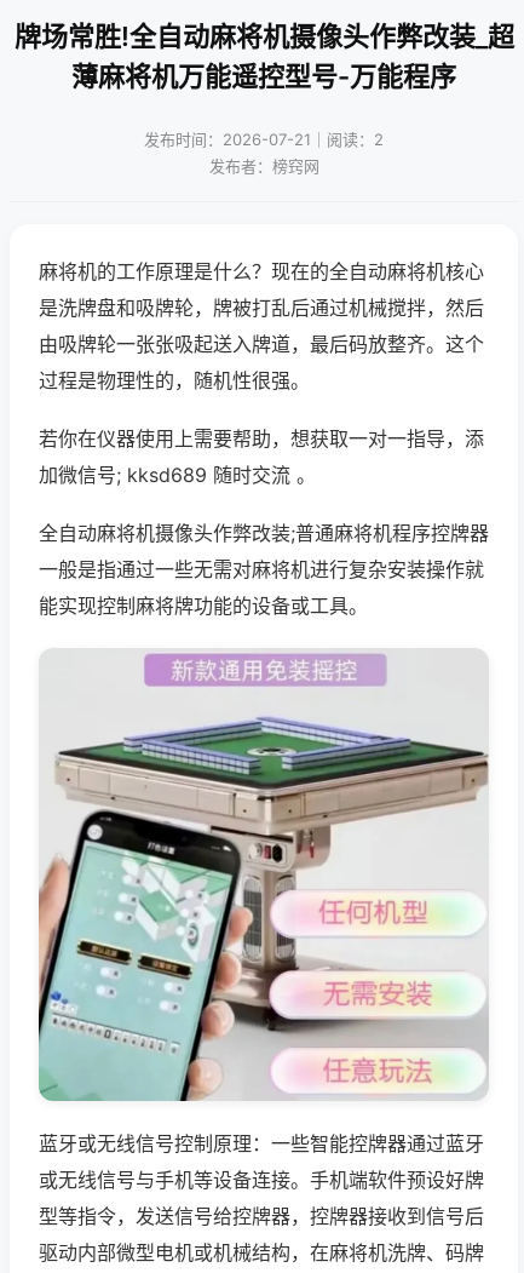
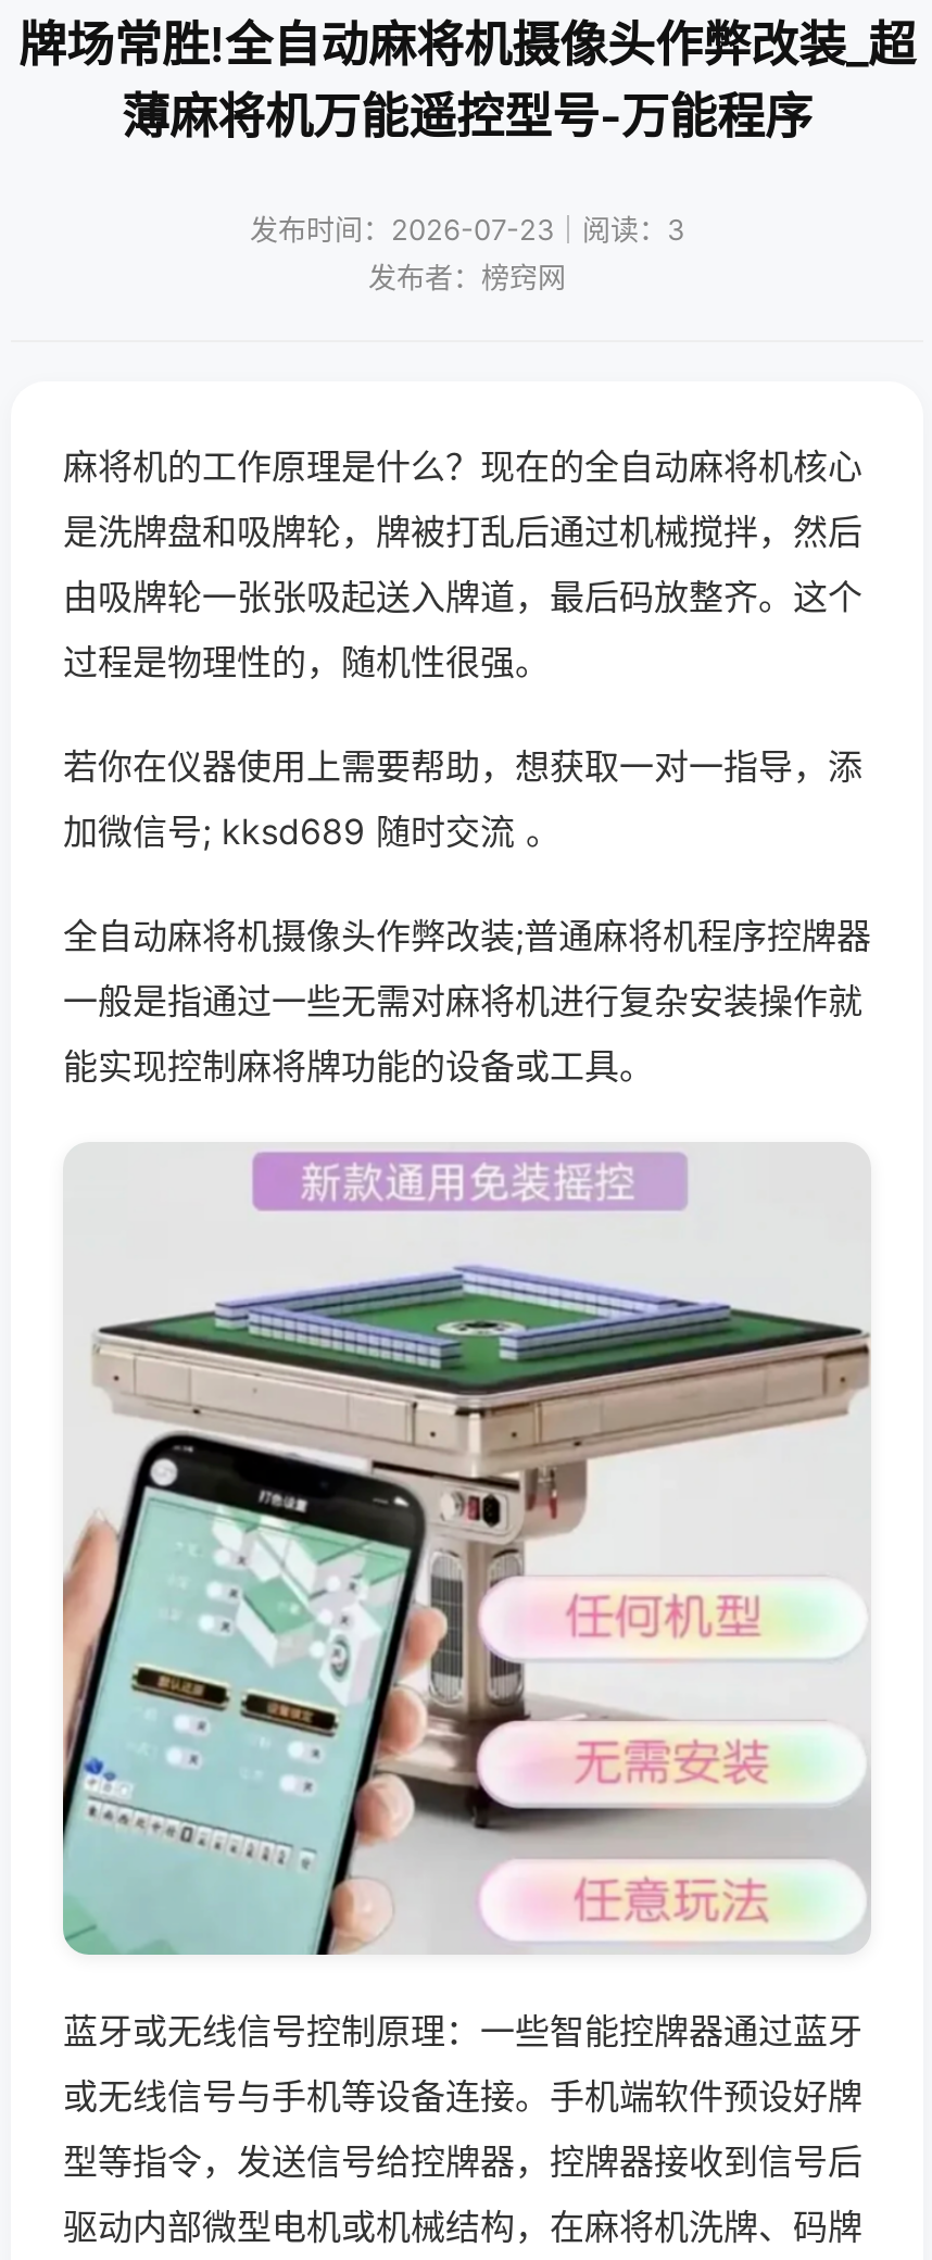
- 发布时间：2026-07-21｜阅读：2
+ 发布时间：2026-07-23｜阅读：3
